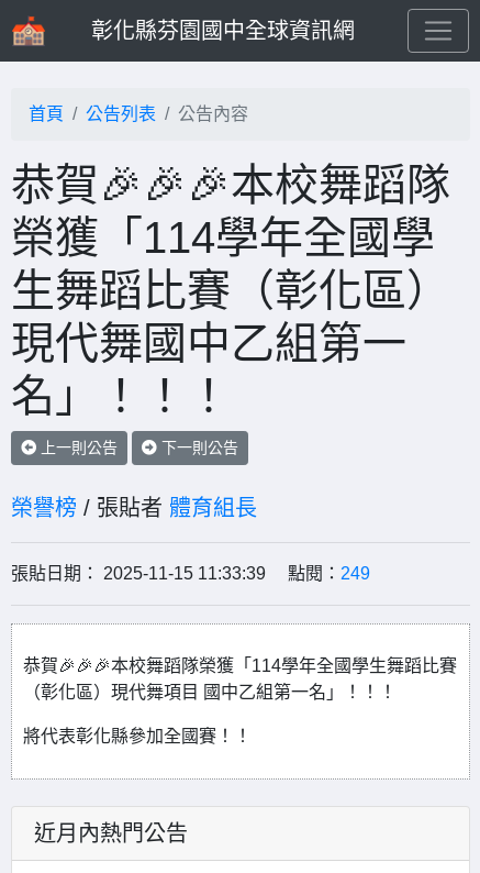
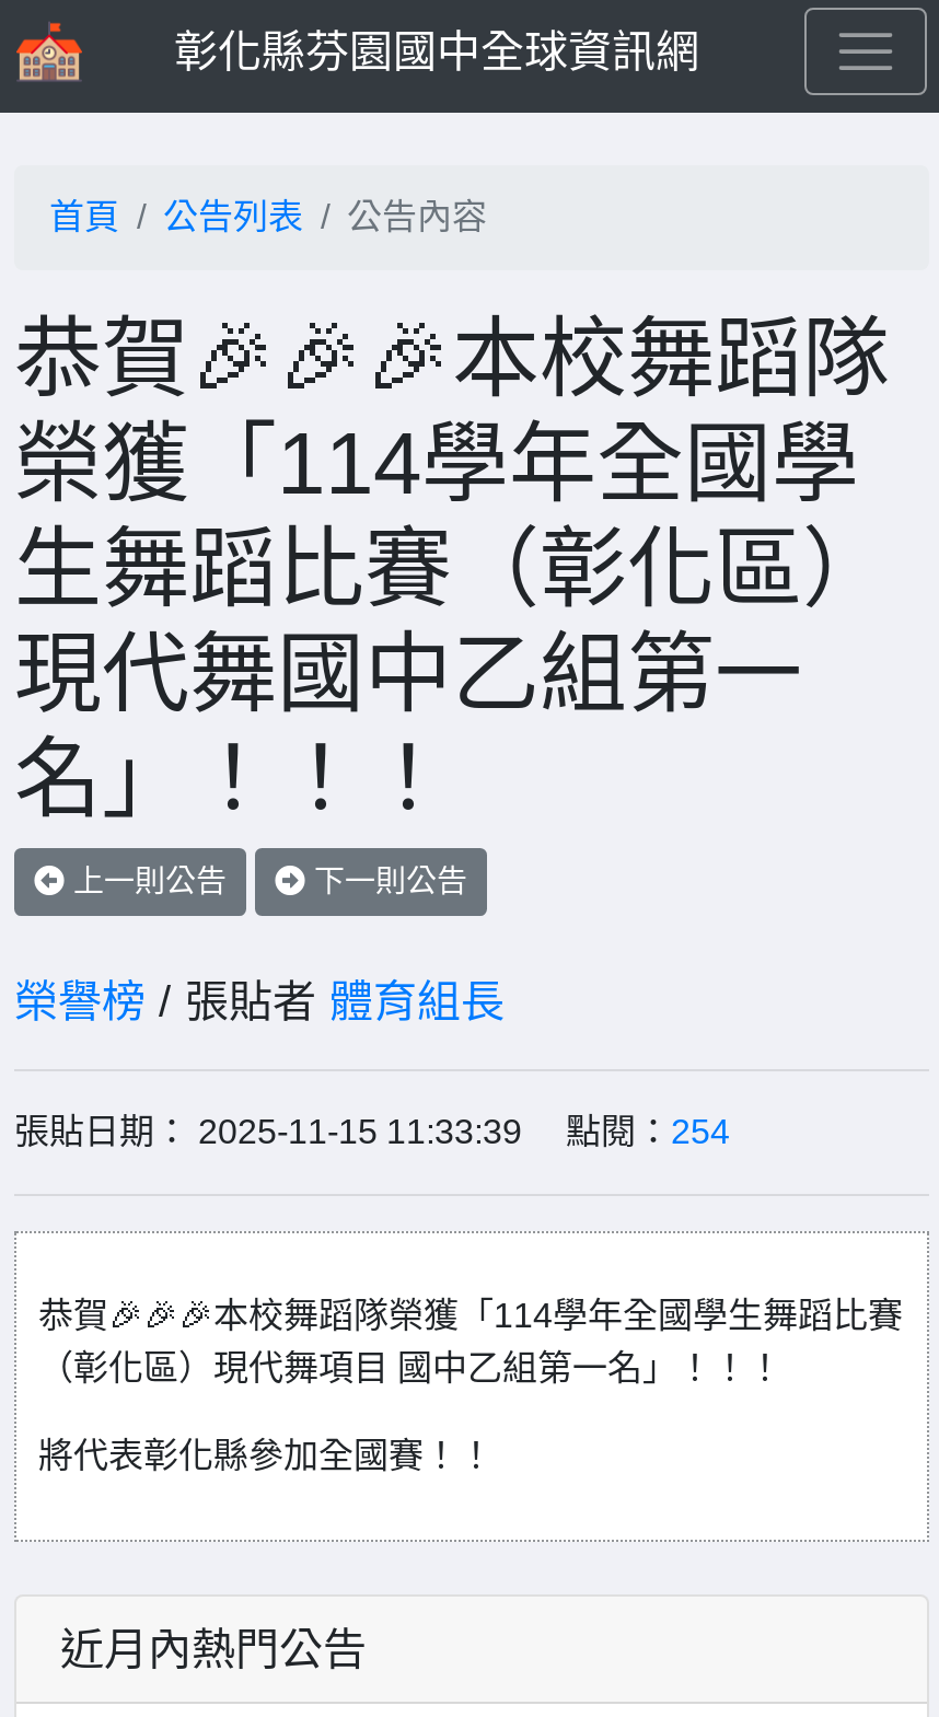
- 張貼日期： 2025-11-15 11:33:39 點閱：249
+ 張貼日期： 2025-11-15 11:33:39 點閱：254
